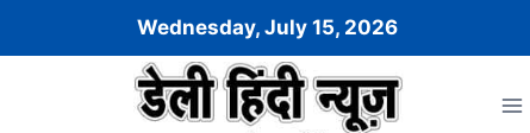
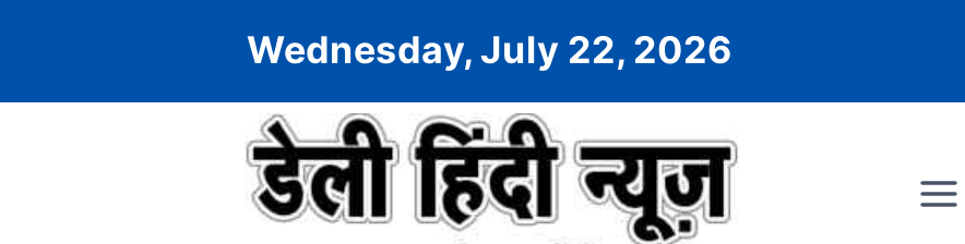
- Wednesday, July 15, 2026
+ Wednesday, July 22, 2026
